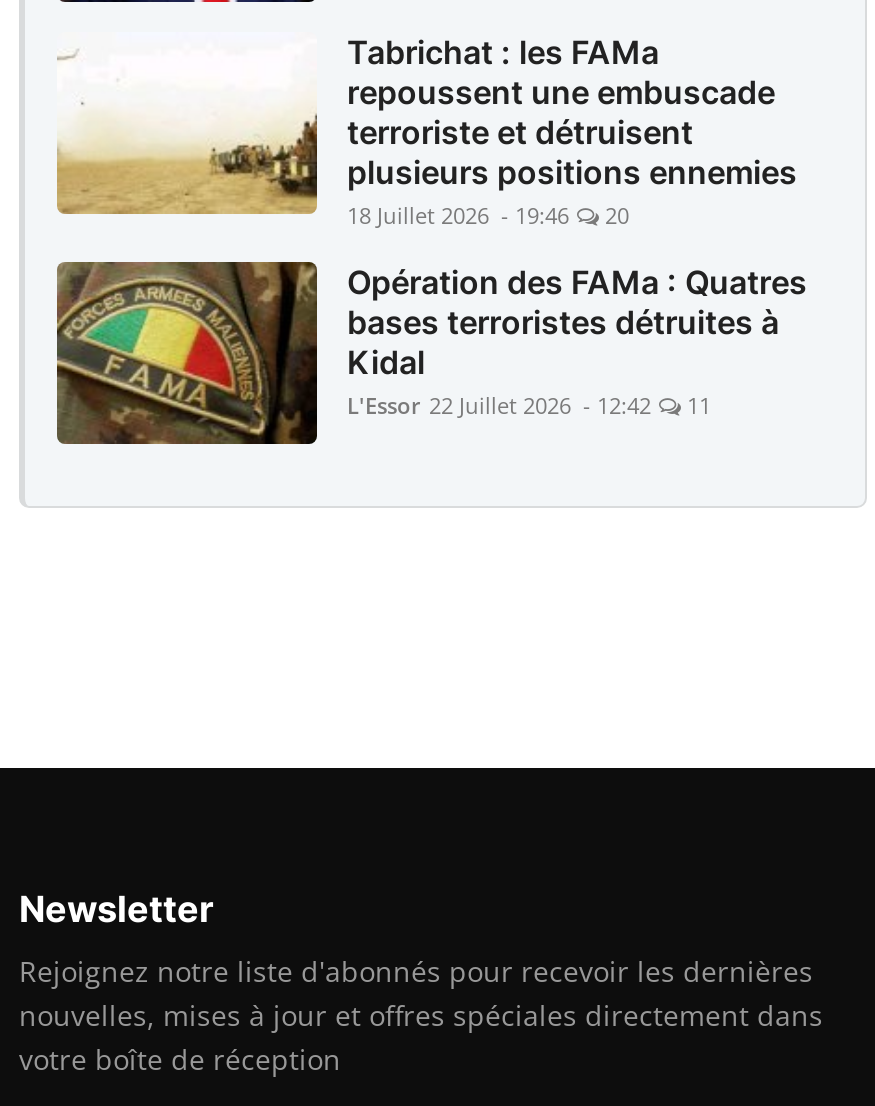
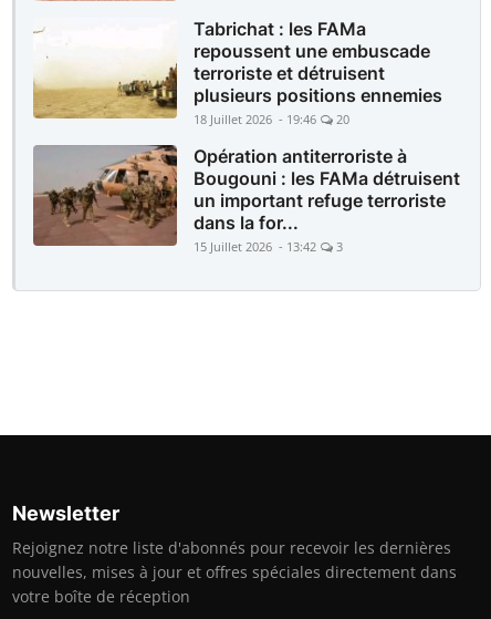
- [image]
- Opération des FAMa : Quatres
- bases terroristes détruites à
- Kidal
- L'Essor 22 Juillet 2026 - 12:42
- 11
+ [image]
+ Opération antiterroriste à
+ Bougouni : les FAMa détruisent
+ un important refuge terroriste
+ dans la for...
+ 15 Juillet 2026 - 13:42
+ 3
